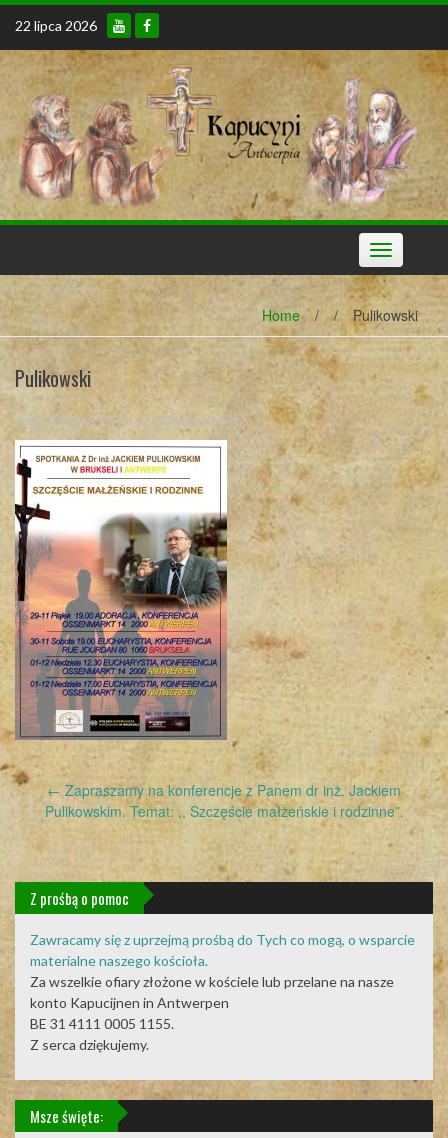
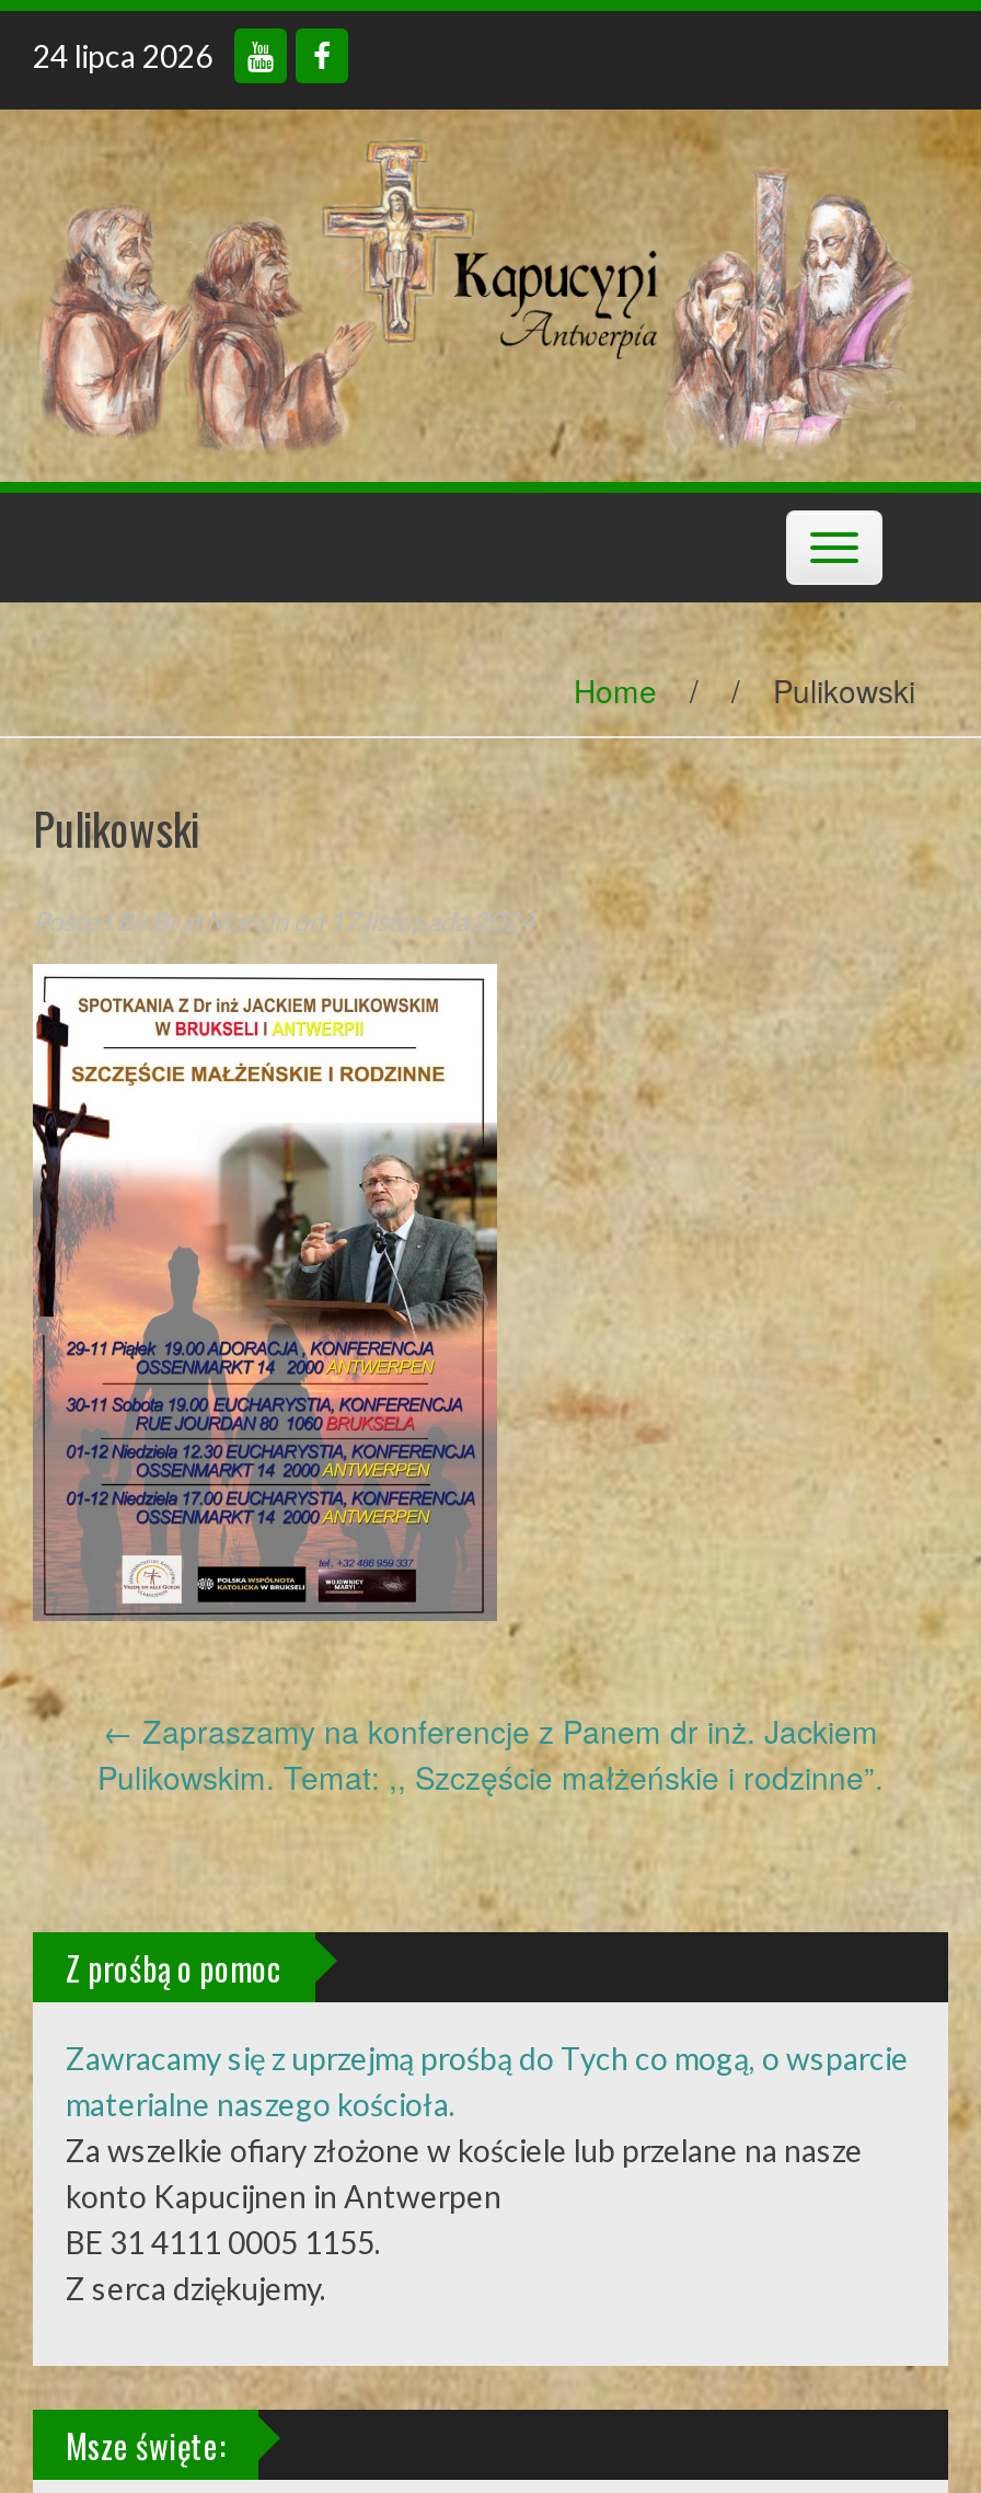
- 22 lipca 2026
+ 24 lipca 2026
